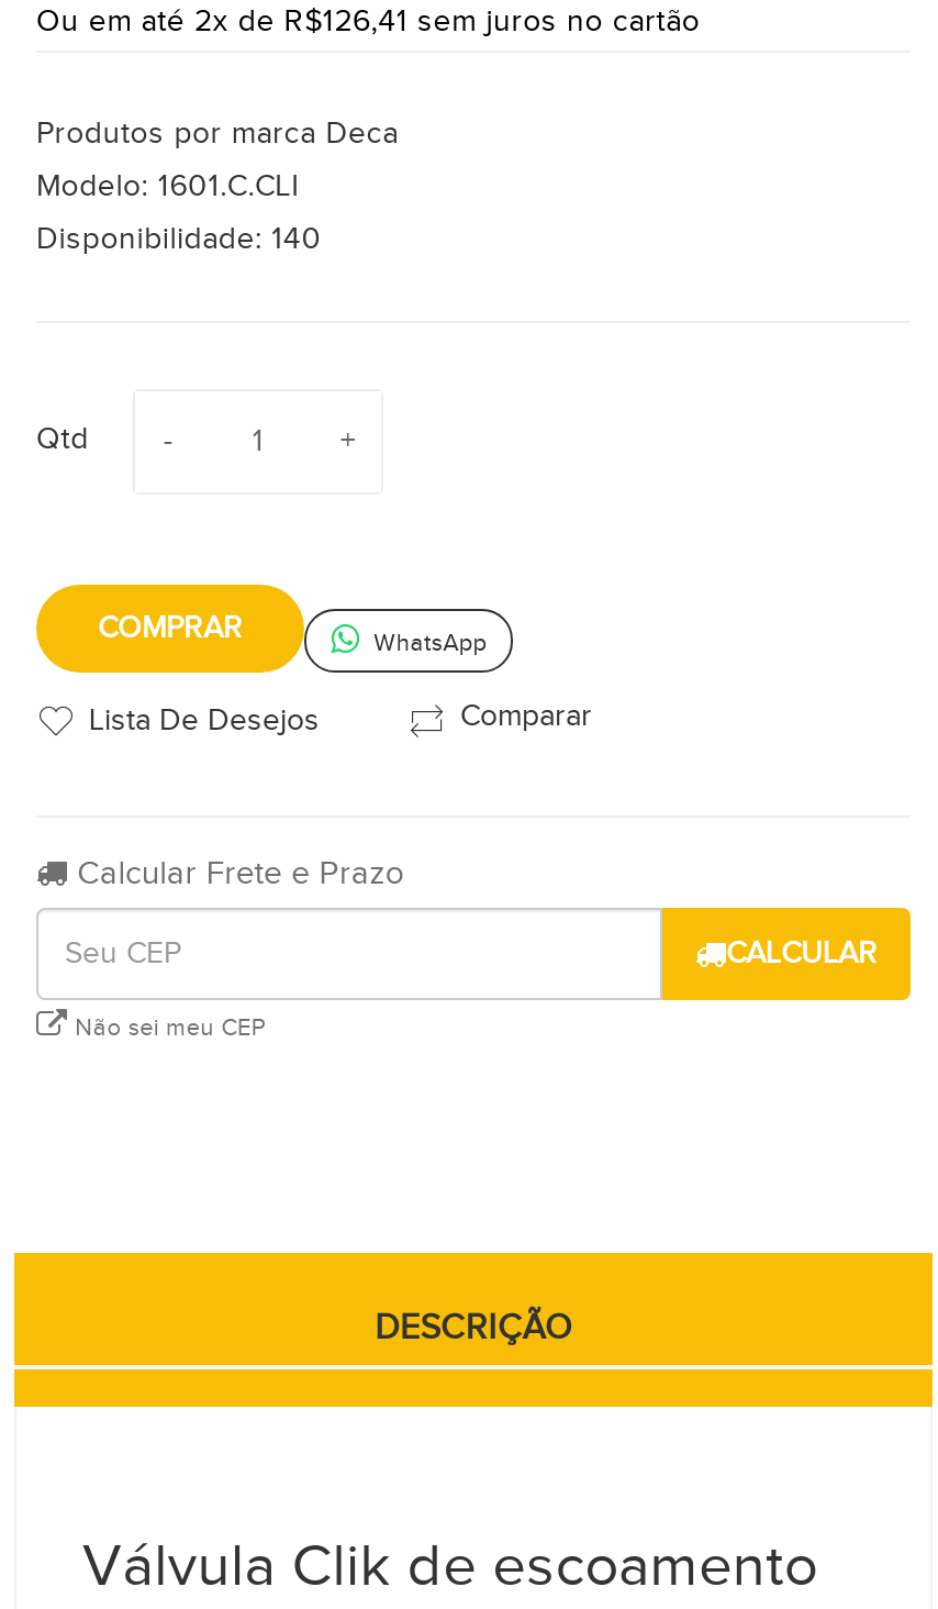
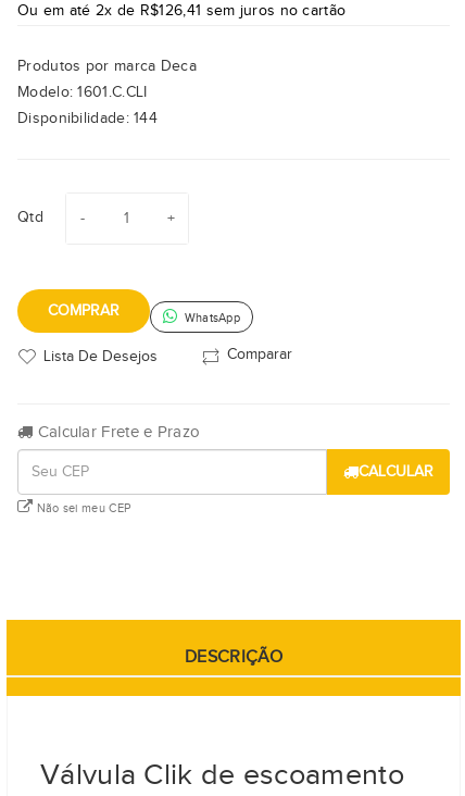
- Disponibilidade: 140
+ Disponibilidade: 144
